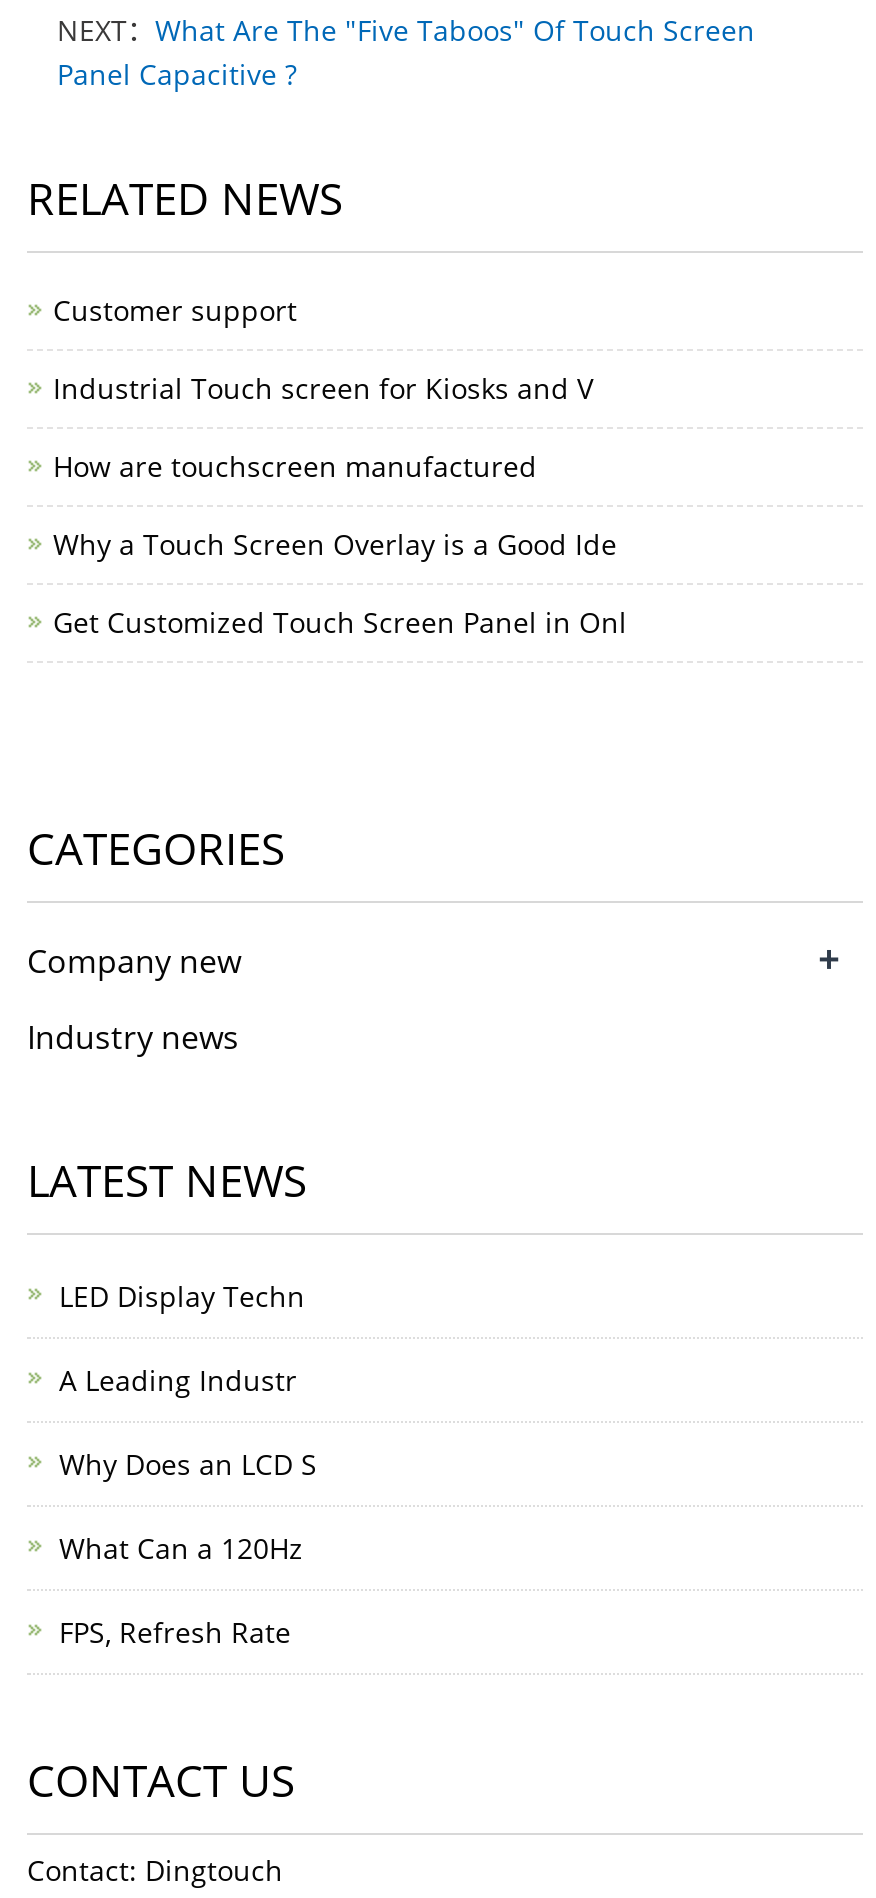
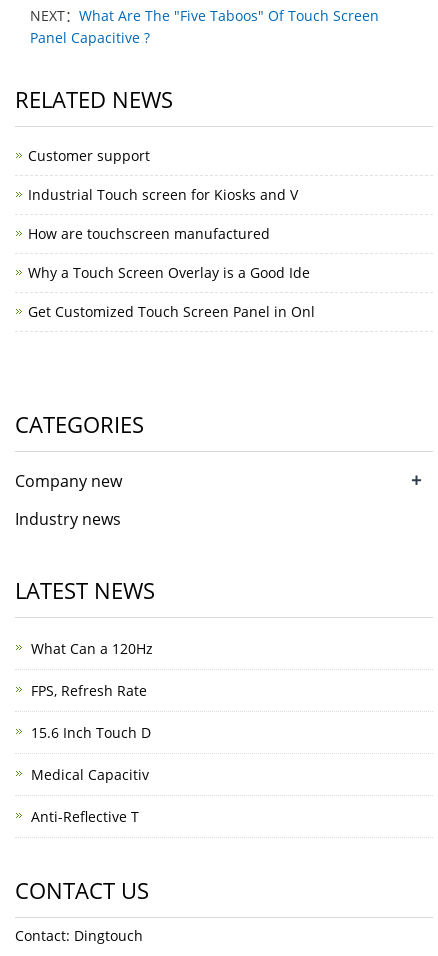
- LED Display Techn
- A Leading Industr
- Why Does an LCD S

moved up: What Can a 120Hz | FPS, Refresh Rate

+ 15.6 Inch Touch D
+ Medical Capacitiv
+ Anti-Reflective T
